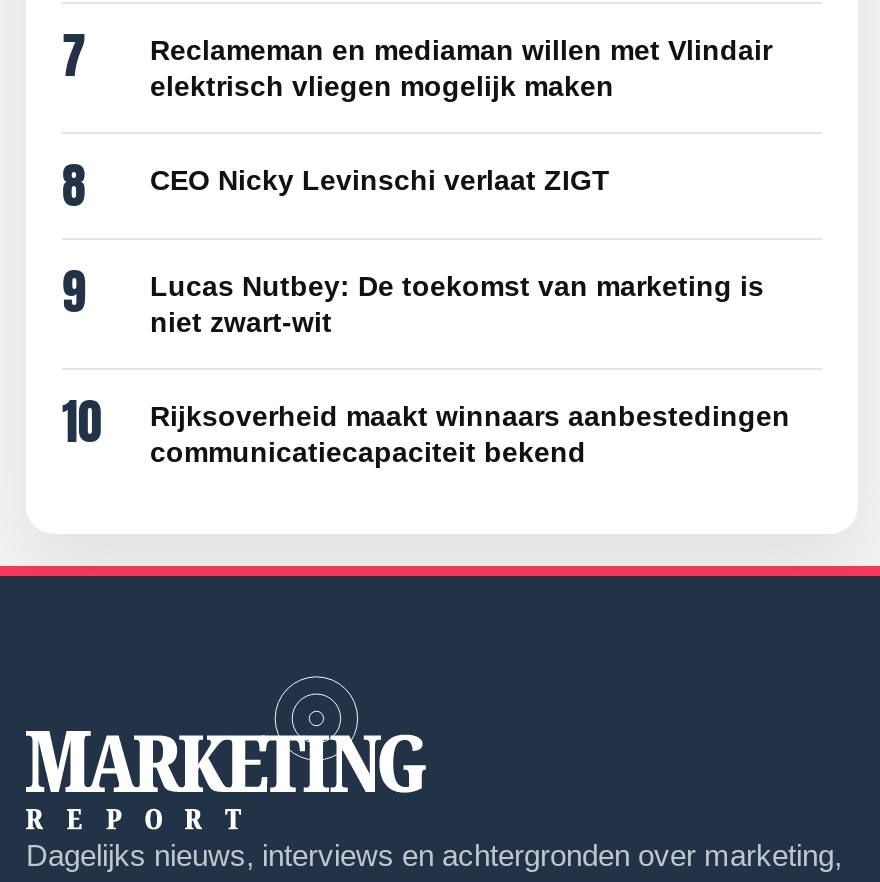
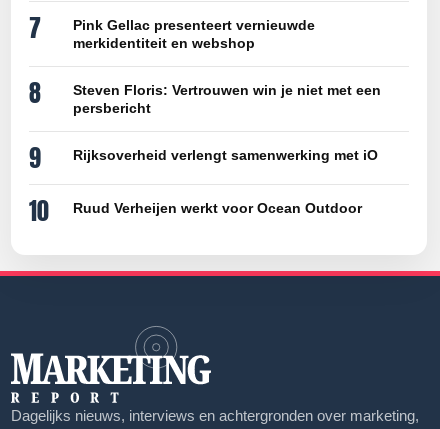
- Reclameman en mediaman willen met Vlindair
- elektrisch vliegen mogelijk maken
+ Pink Gellac presenteert vernieuwde
+ merkidentiteit en webshop

- CEO Nicky Levinschi verlaat ZIGT
+ Steven Floris: Vertrouwen win je niet met een
+ persbericht

- Lucas Nutbey: De toekomst van marketing is
- niet zwart-wit
+ Rijksoverheid verlengt samenwerking met iO

- Rijksoverheid maakt winnaars aanbestedingen
- communicatiecapaciteit bekend
+ Ruud Verheijen werkt voor Ocean Outdoor
